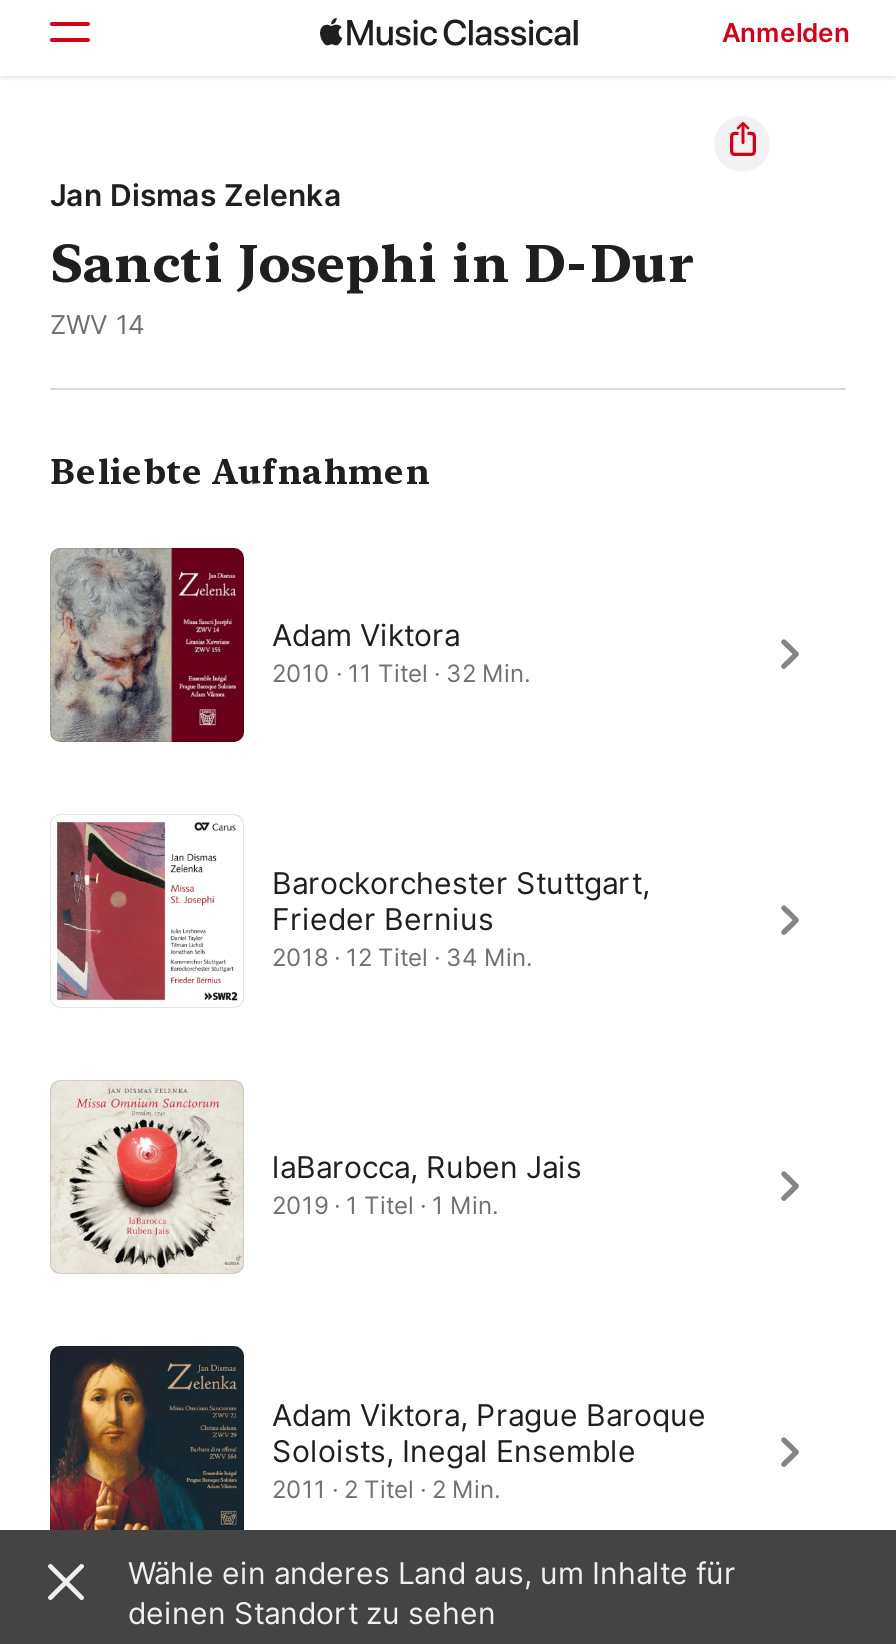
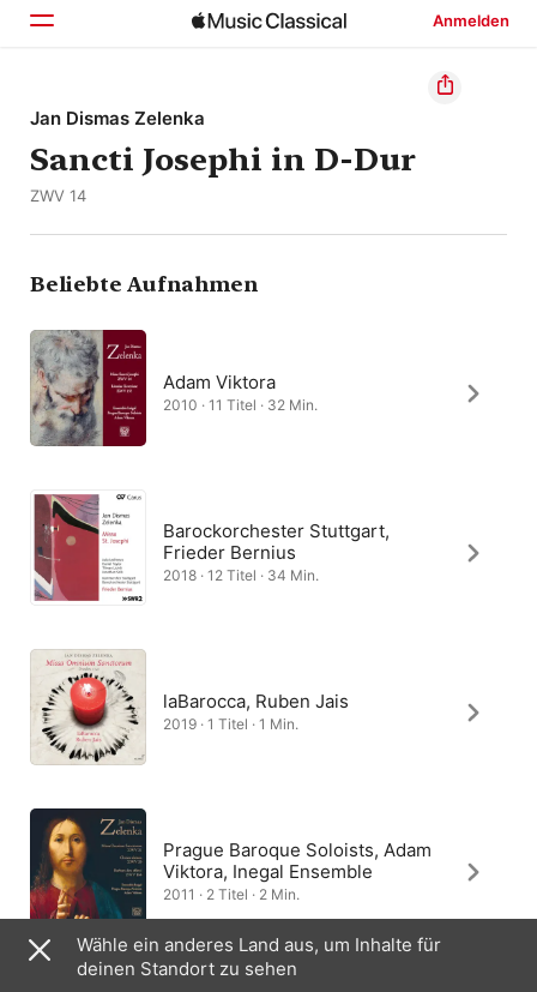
- Adam Viktora, Prague Baroque
- Soloists, Inegal Ensemble
+ Prague Baroque Soloists, Adam
+ Viktora, Inegal Ensemble
